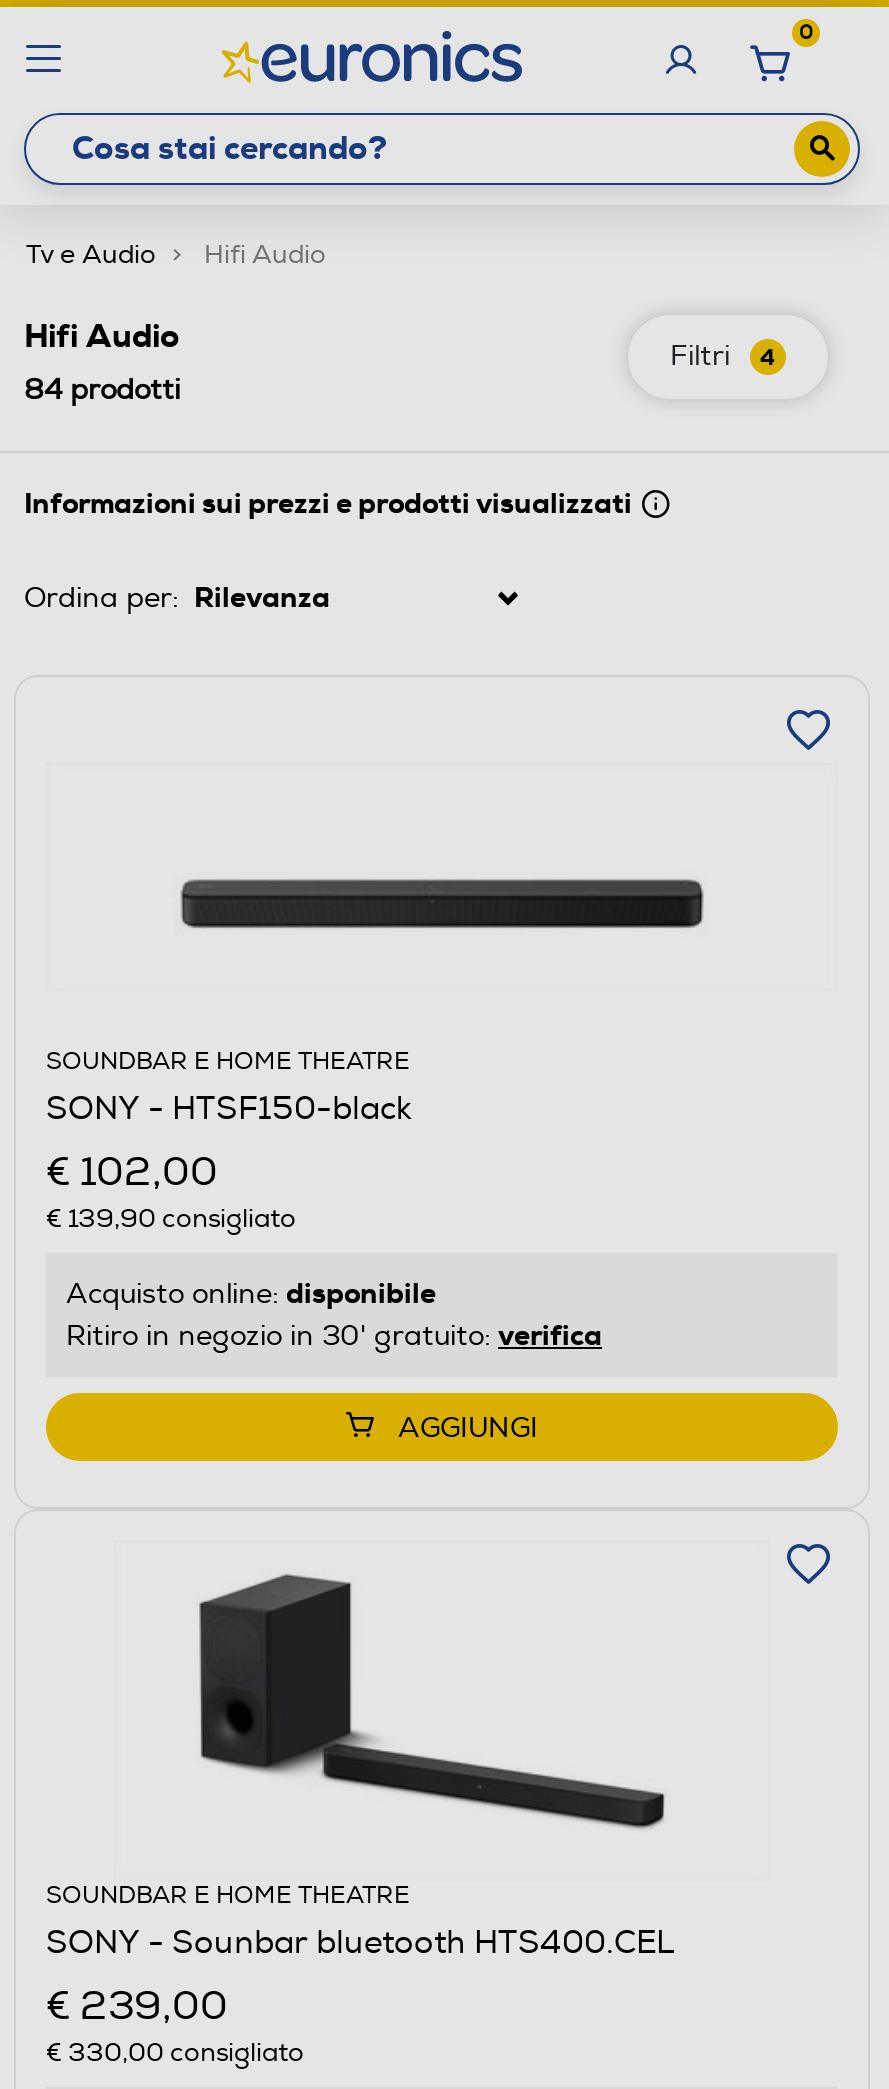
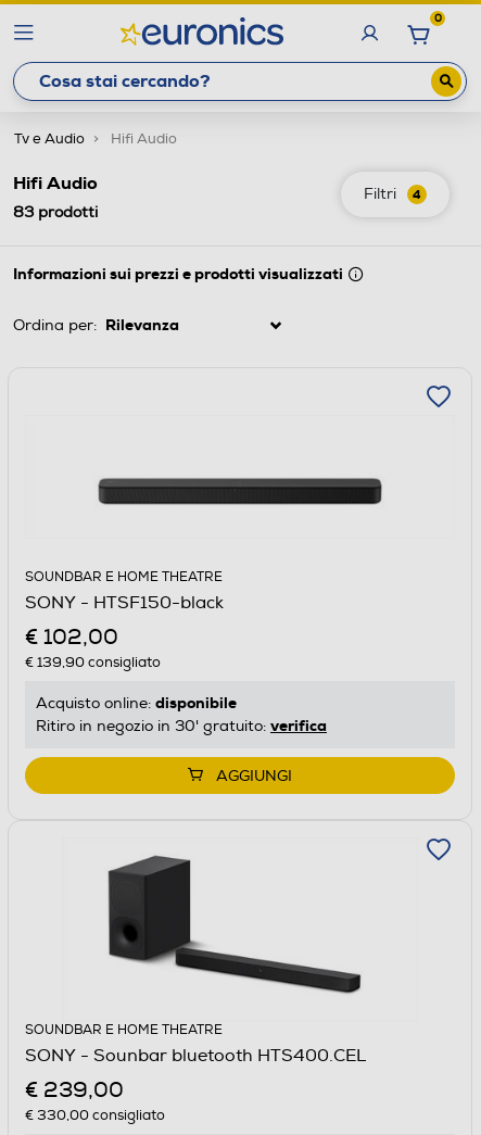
- 84 prodotti
+ 83 prodotti
